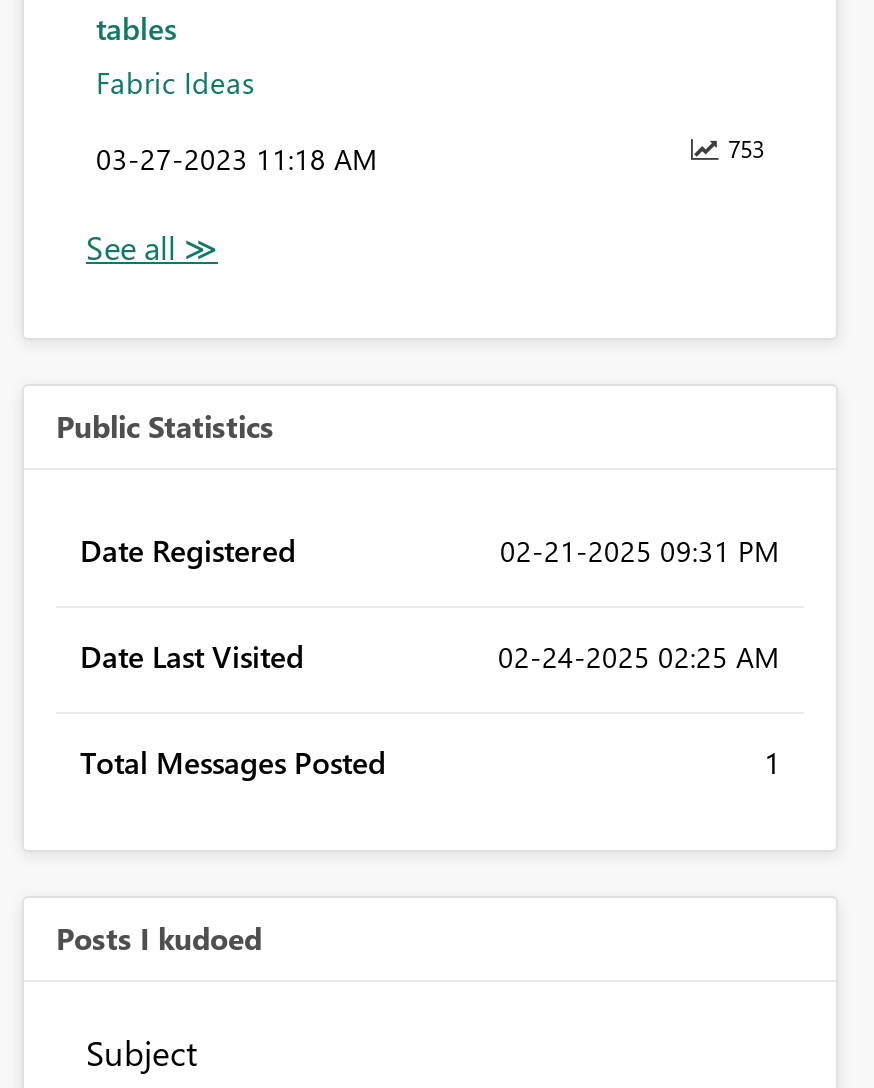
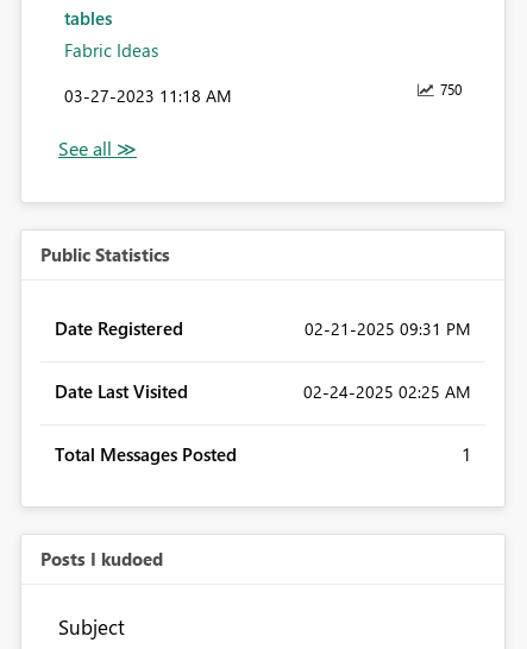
- 753
+ 750
